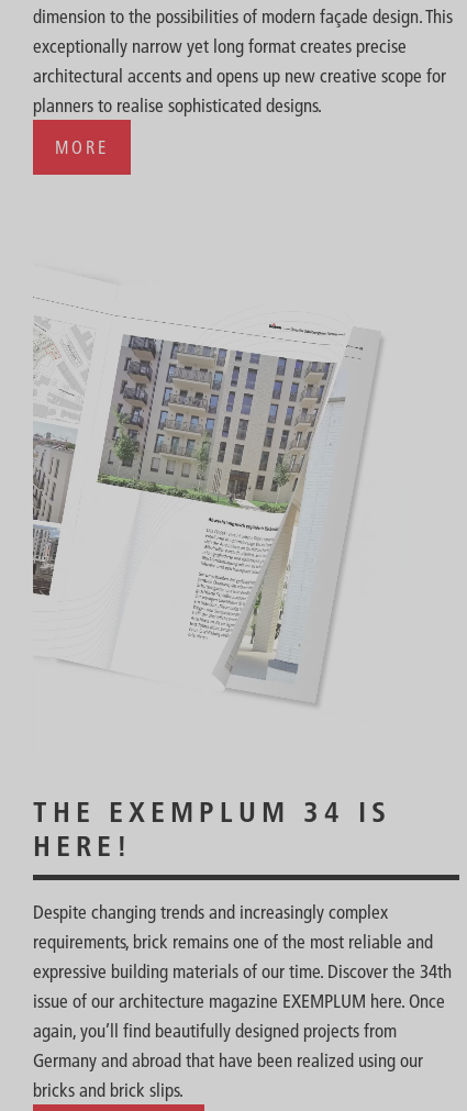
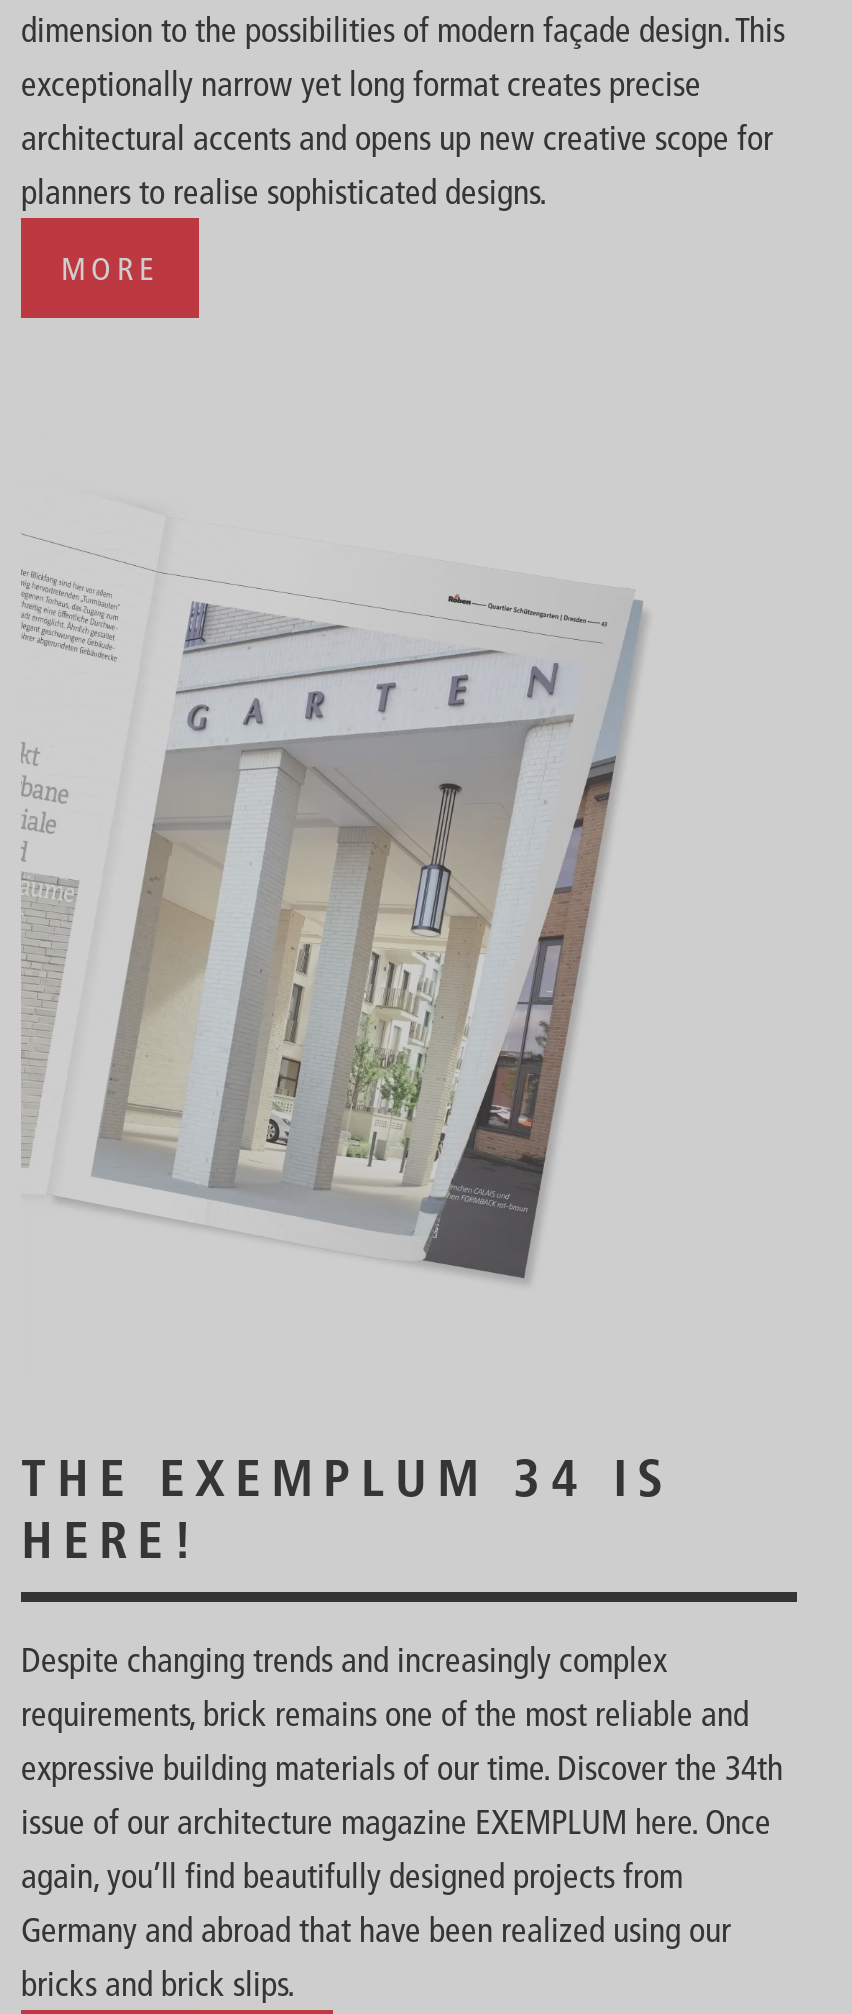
- [image]
+ [image]
